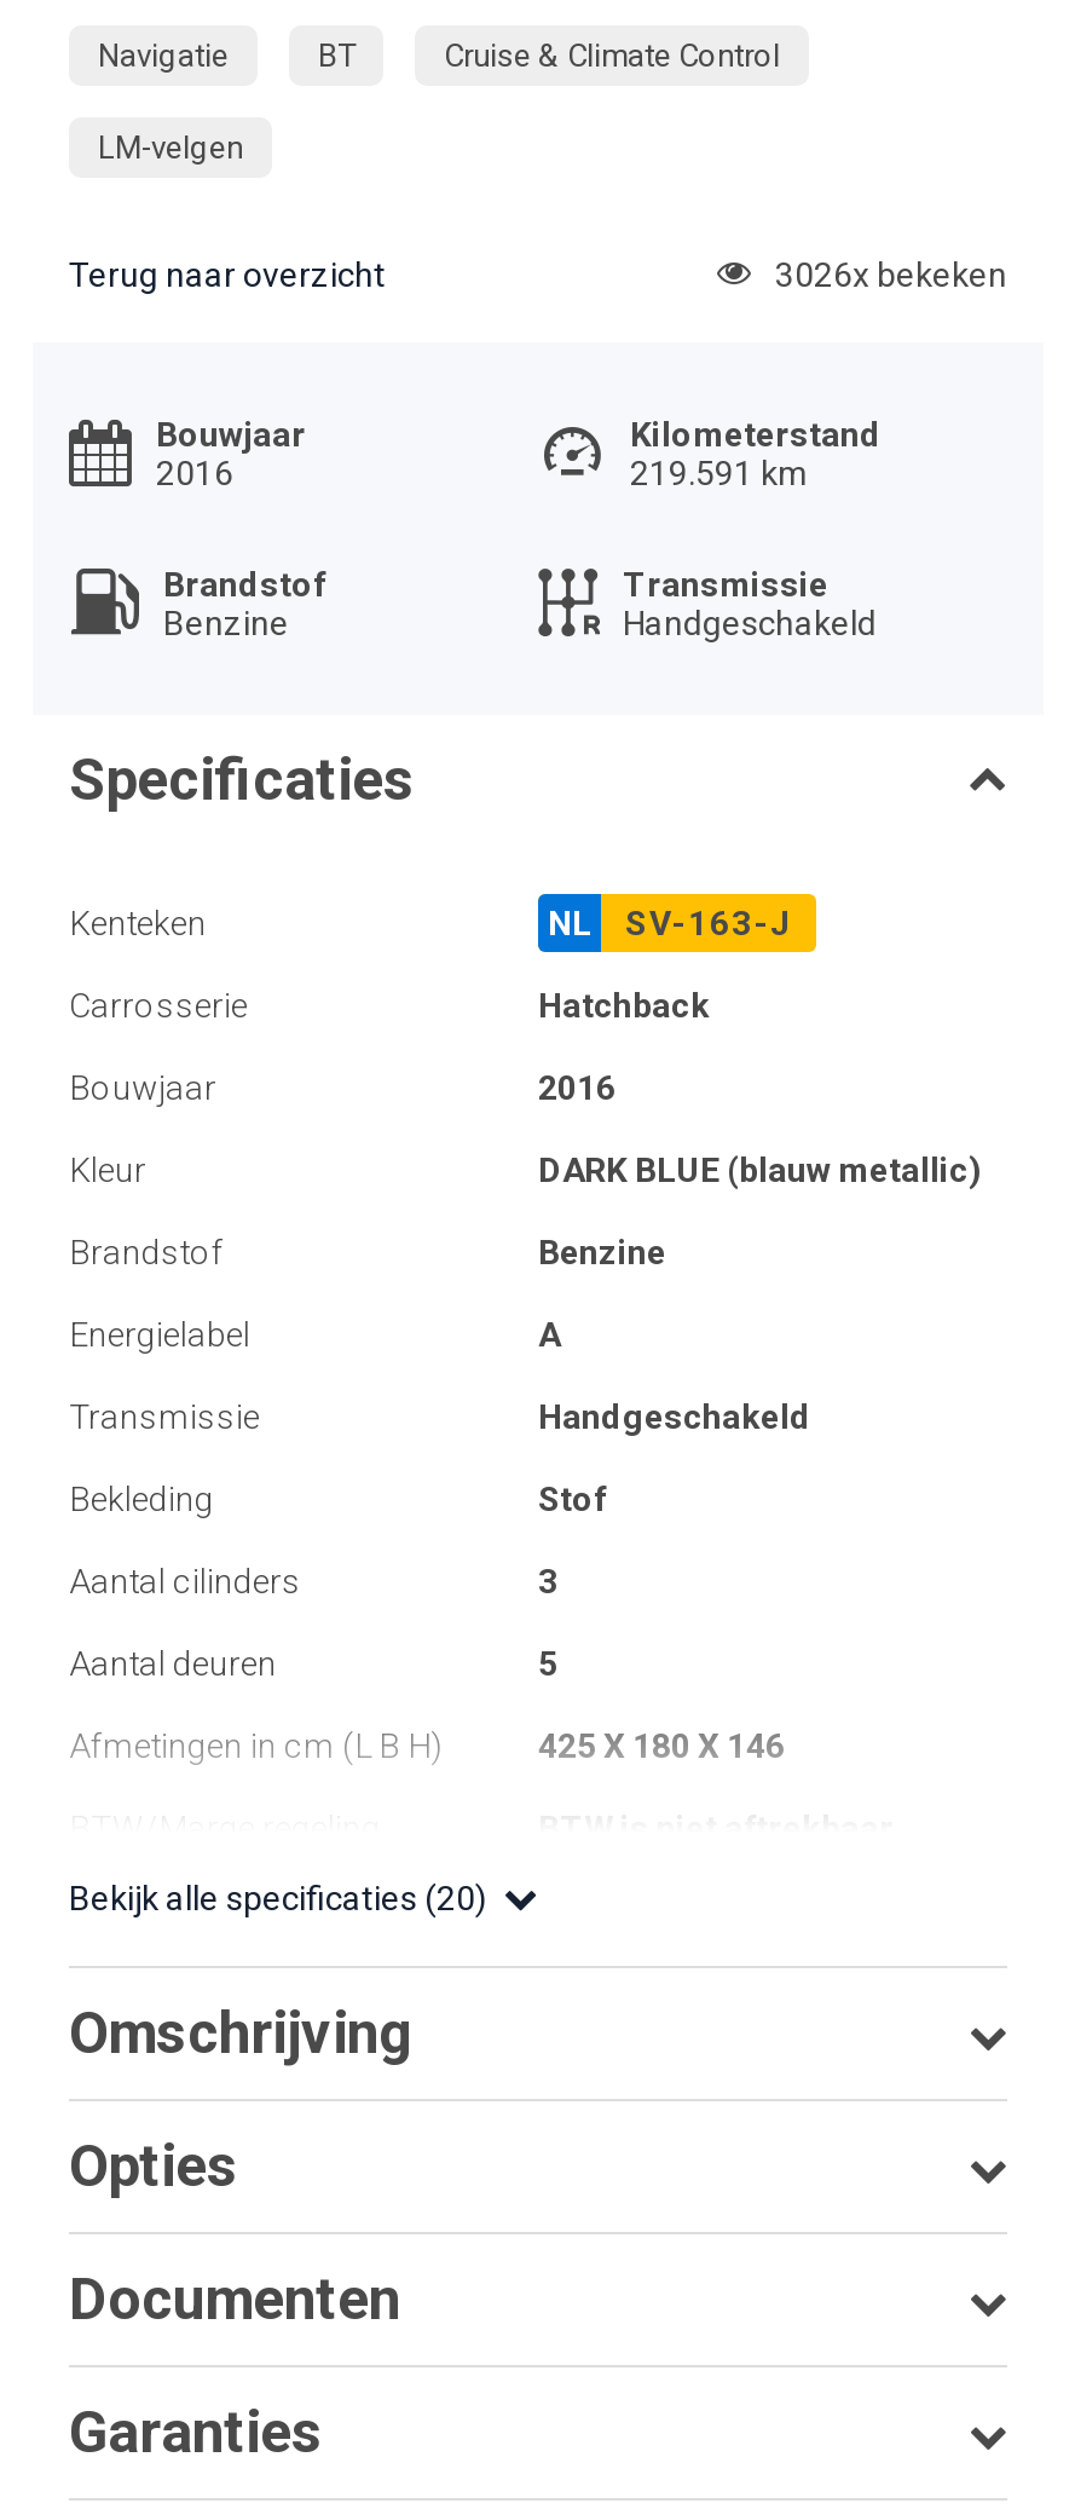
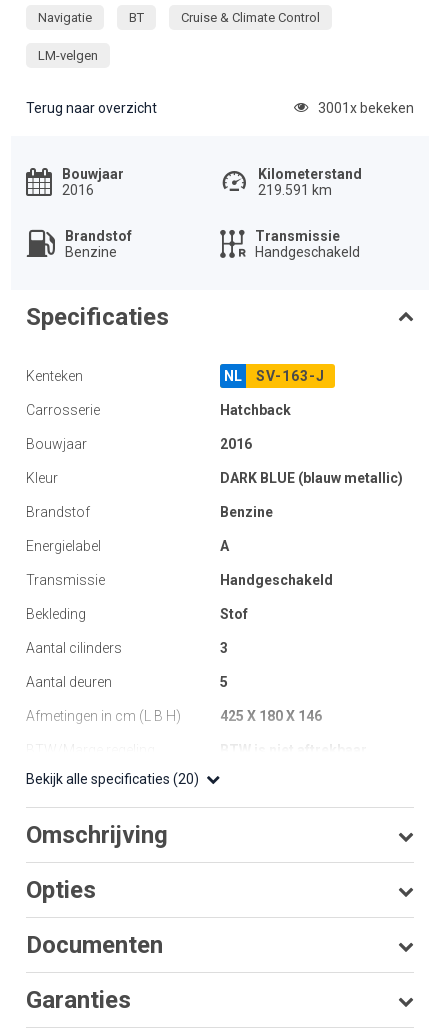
- 3026x bekeken
+ 3001x bekeken
